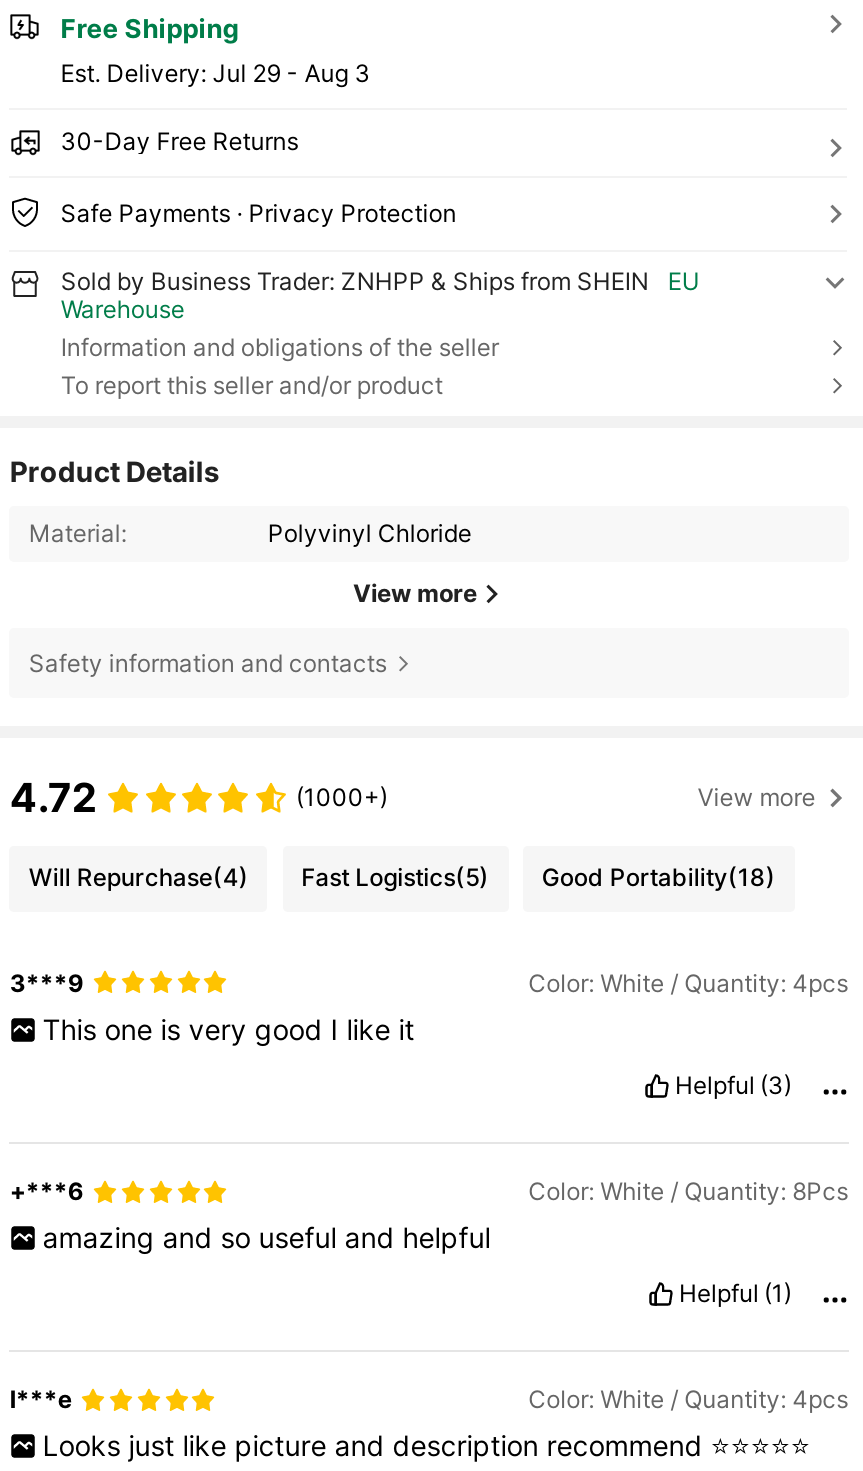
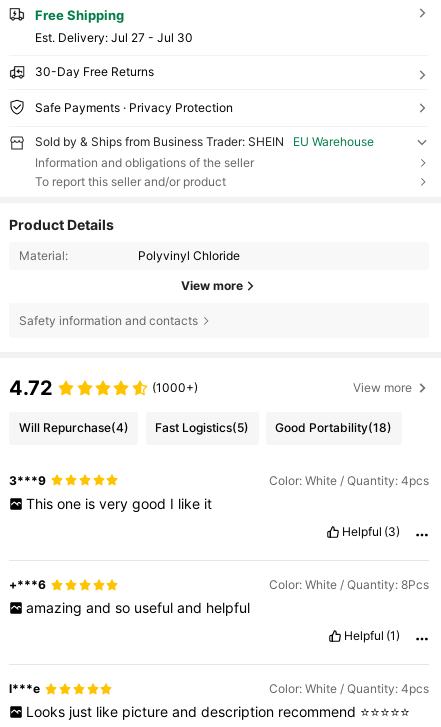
- Est. Delivery: Jul 29 - Aug 3
+ Est. Delivery: Jul 27 - Jul 30

- Sold by Business Trader: ZNHPP & Ships from SHEIN
- EU
- Warehouse
+ Sold by & Ships from Business Trader: SHEIN
+ EU Warehouse
